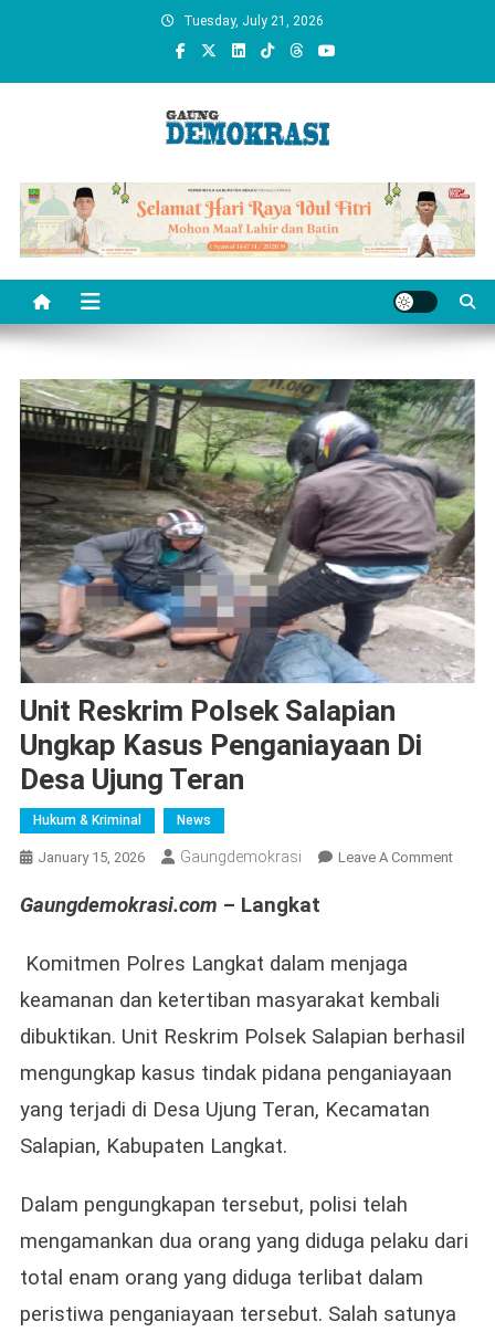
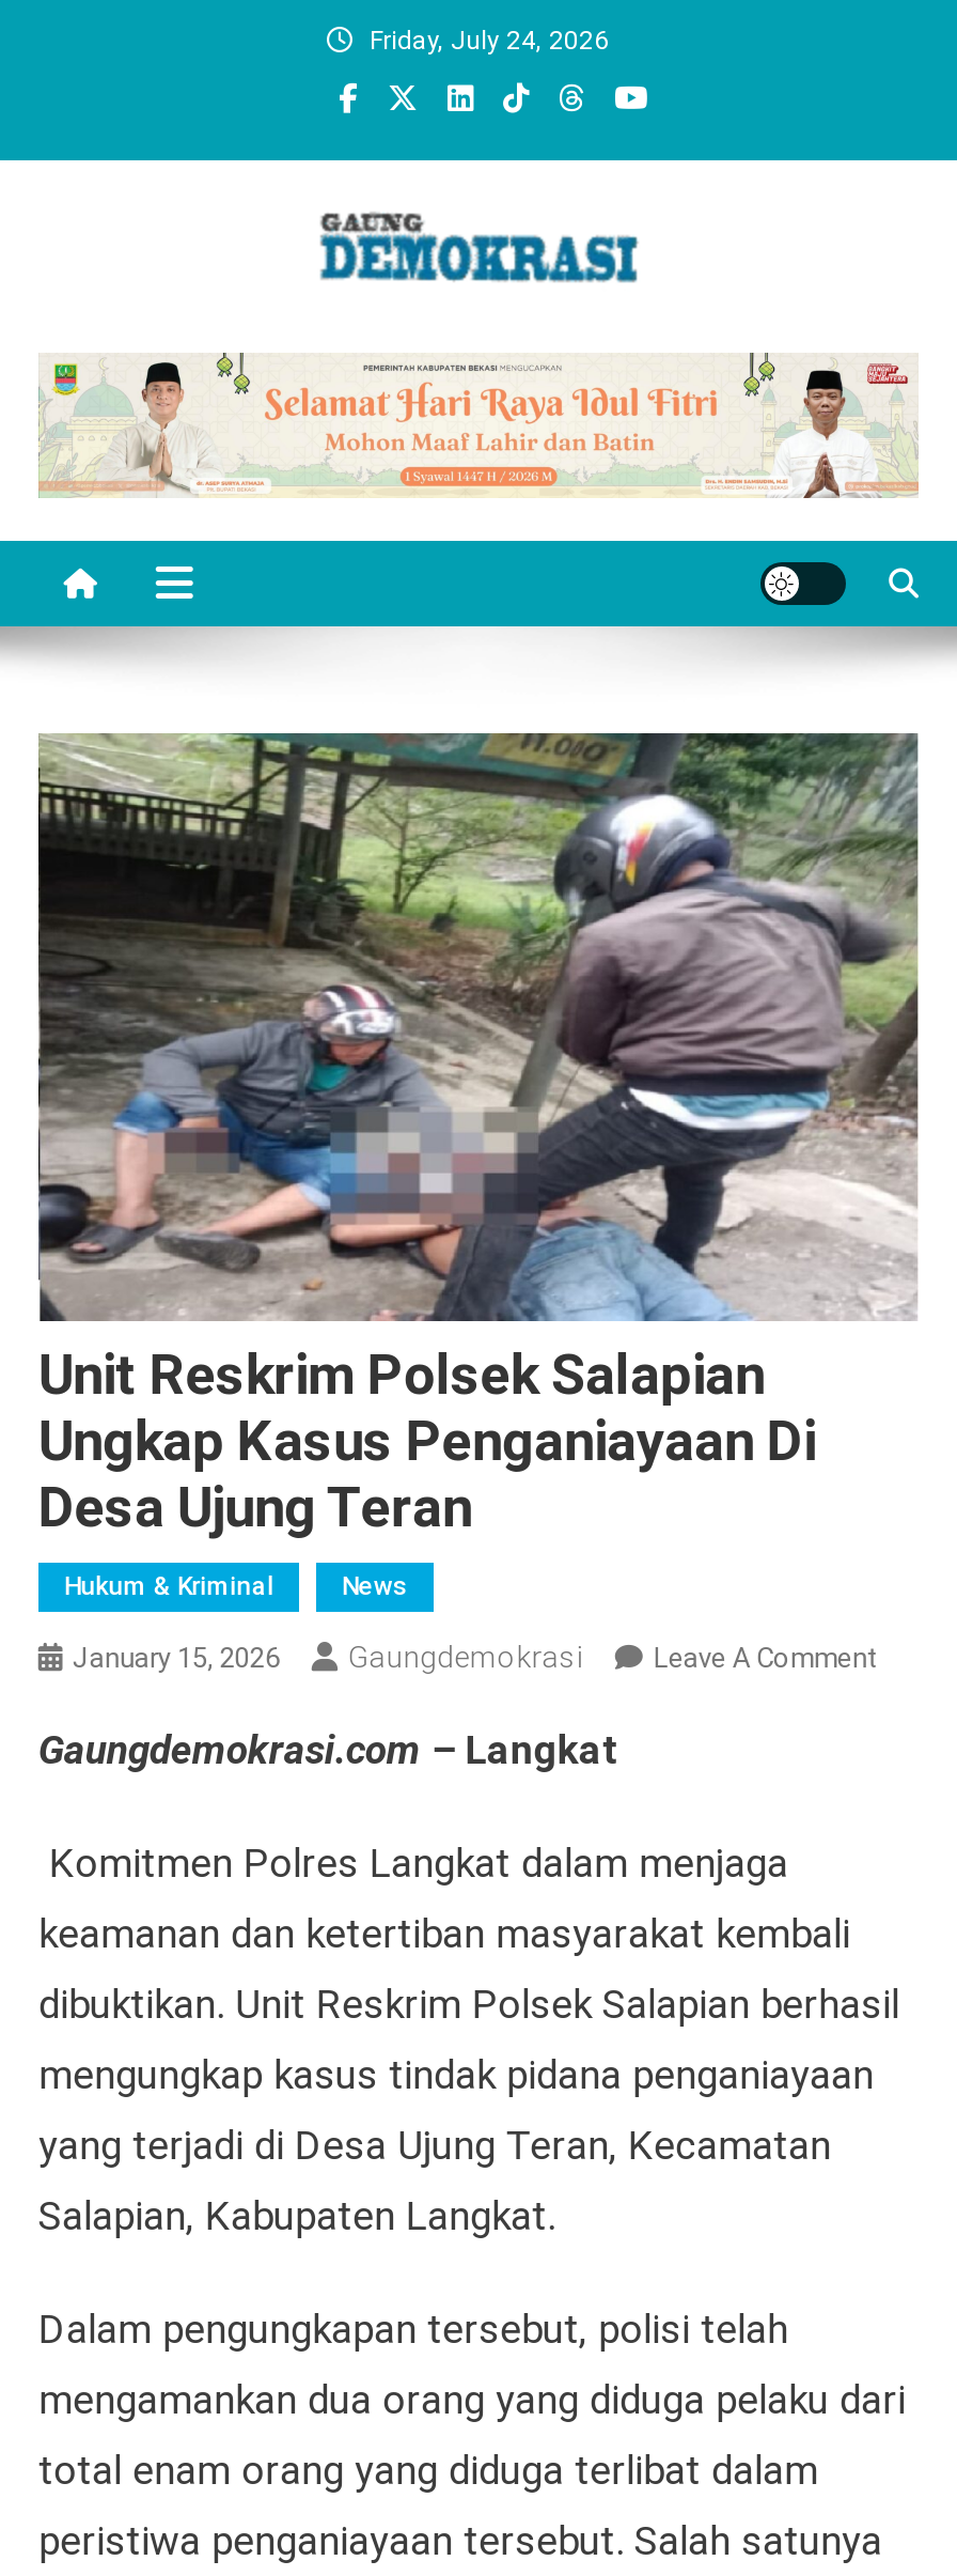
- Tuesday, July 21, 2026
+ Friday, July 24, 2026
